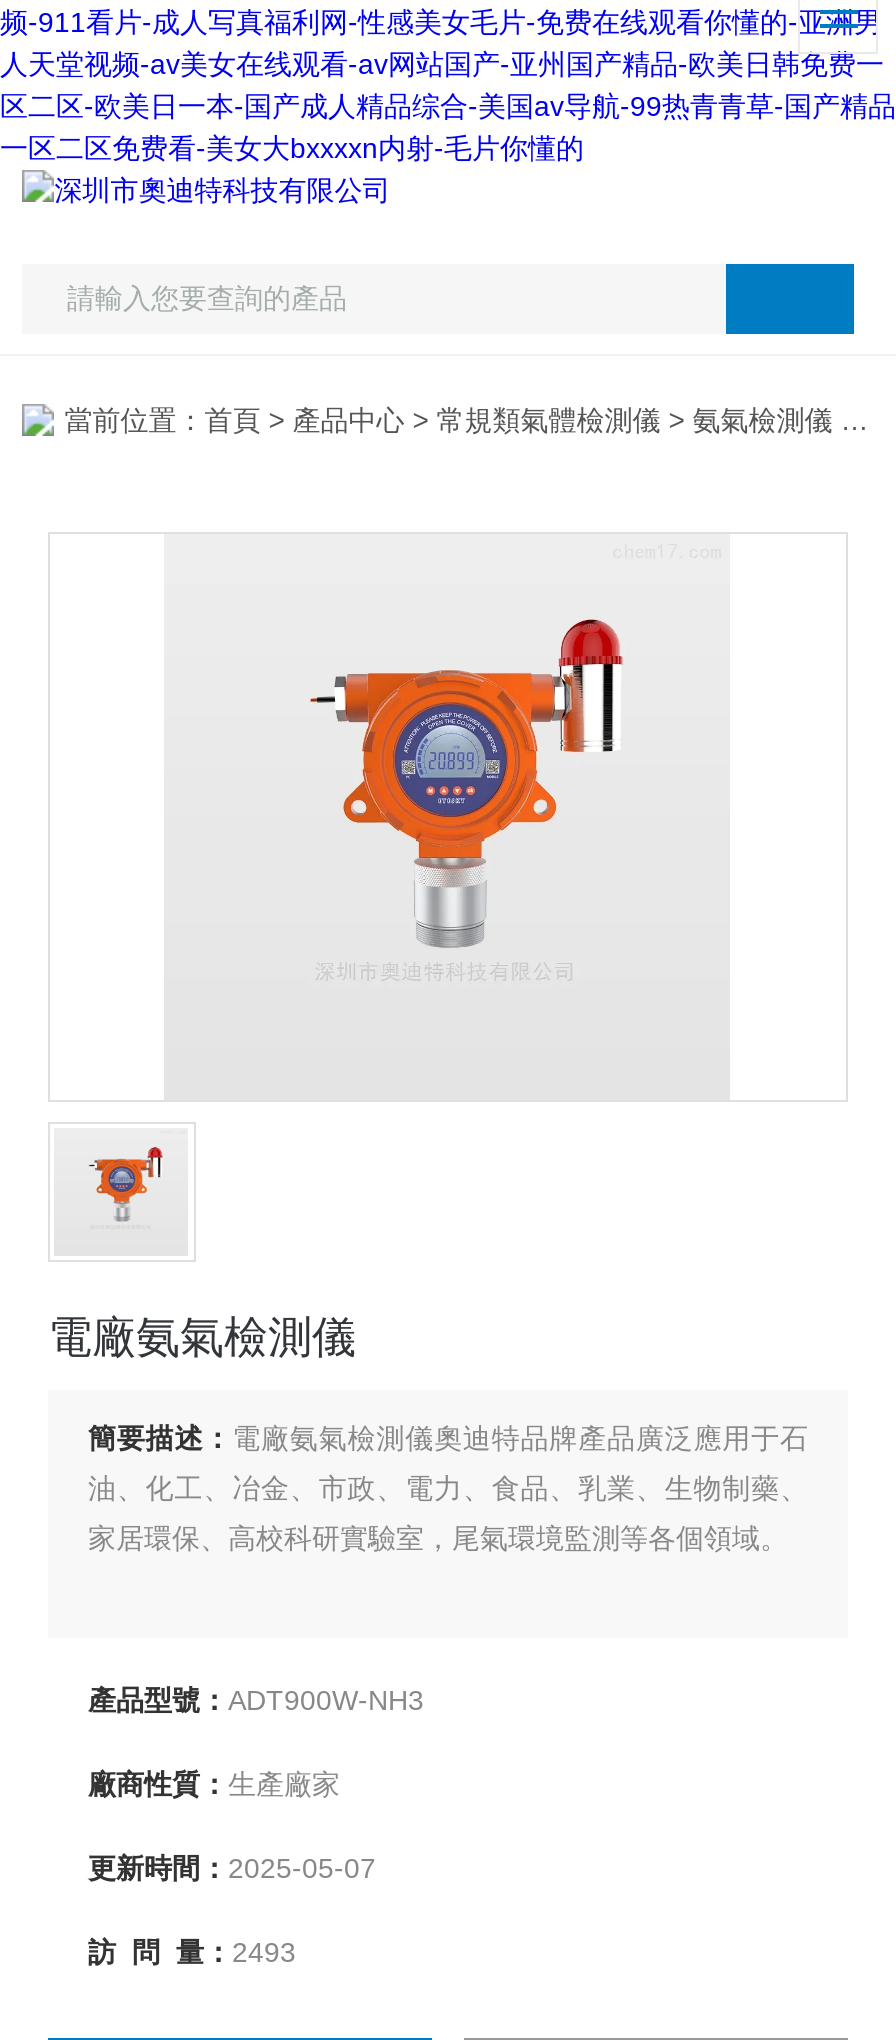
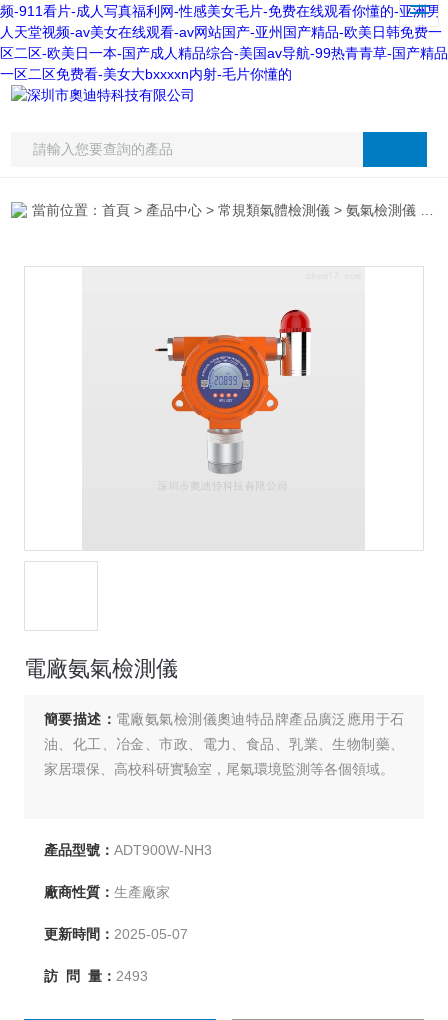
- [image]
